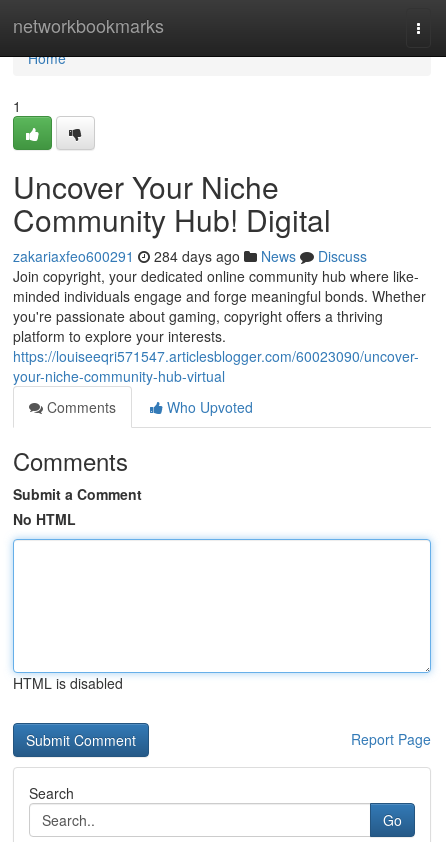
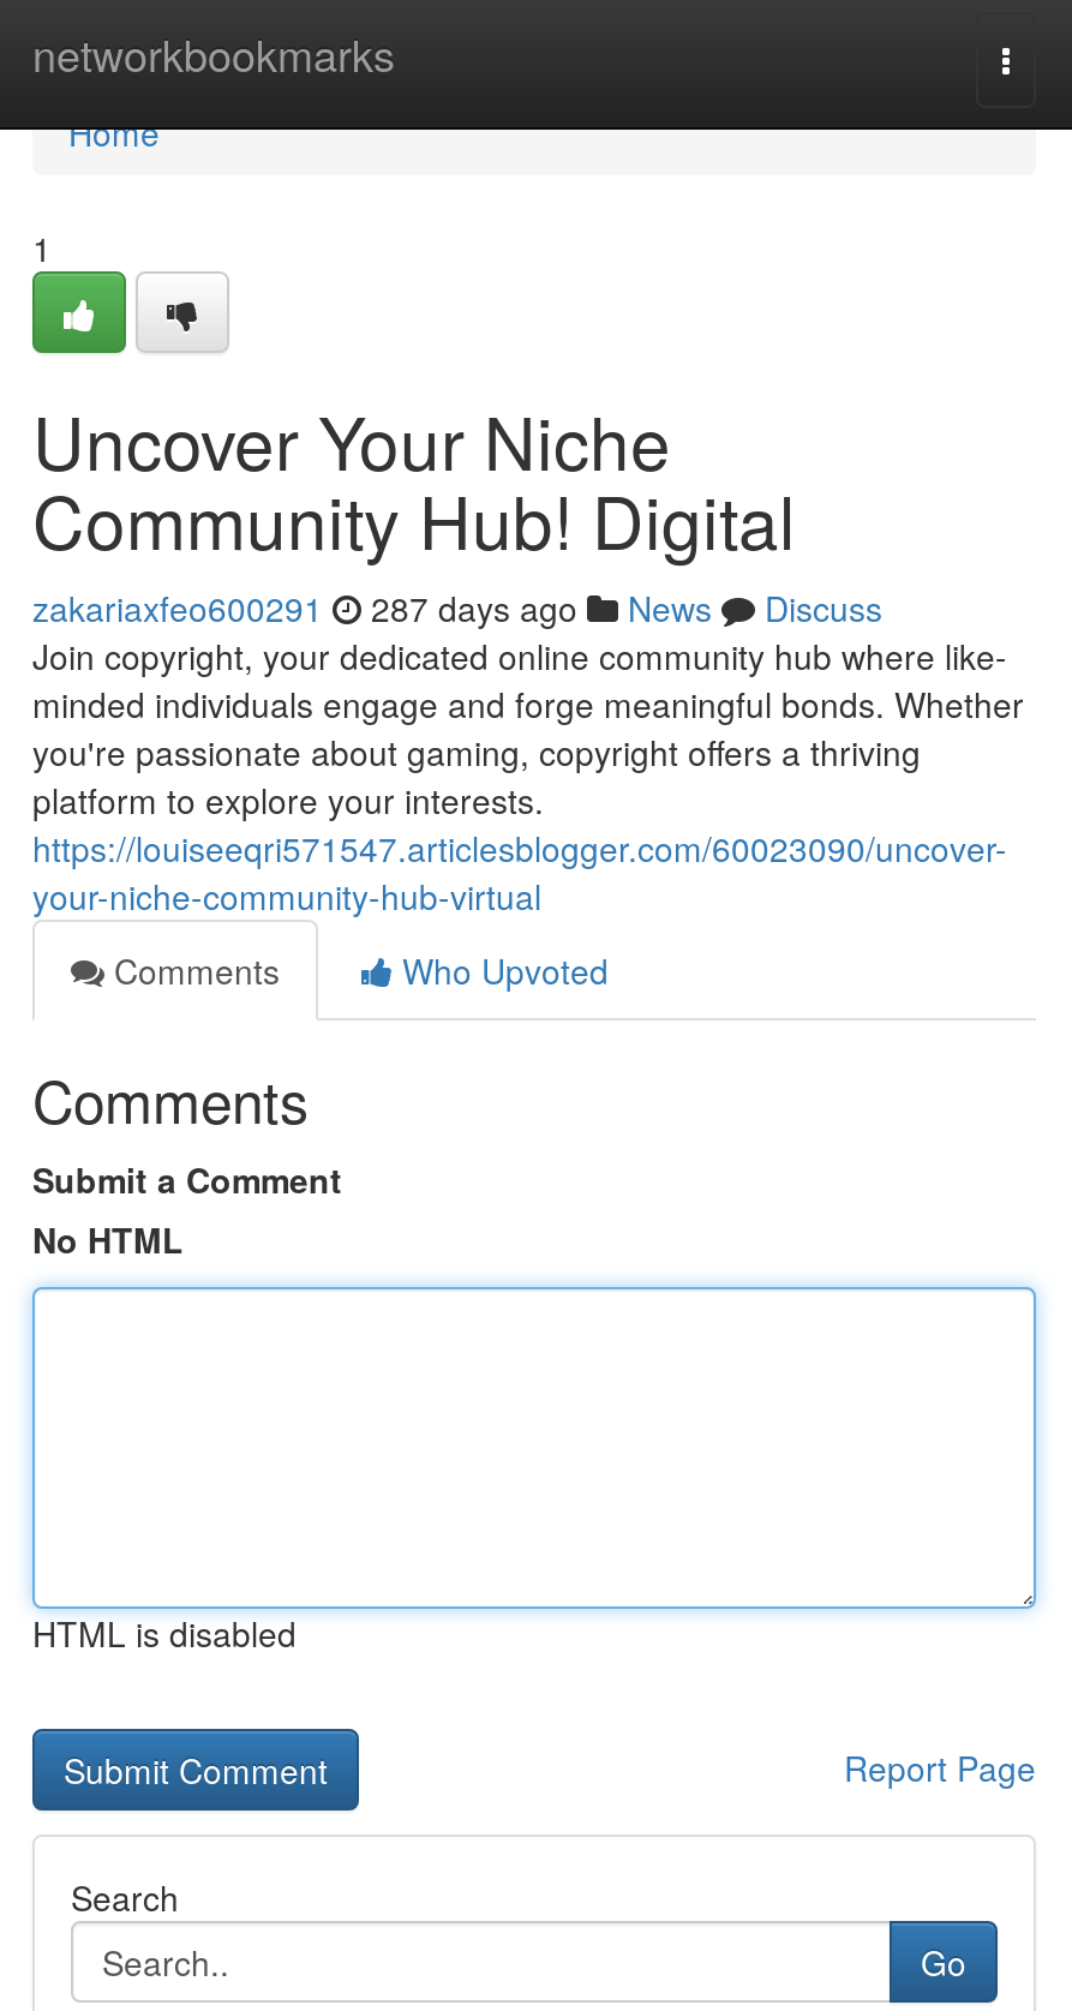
- zakariaxfeo600291 284 days ago News Discuss
+ zakariaxfeo600291 287 days ago News Discuss
